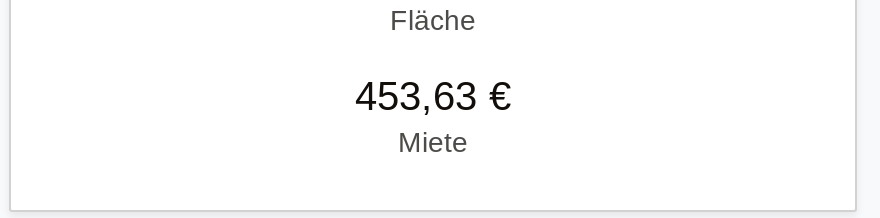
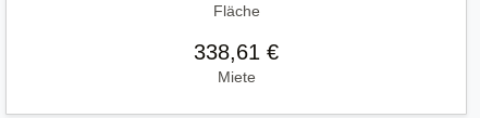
- 453,63 €
+ 338,61 €
